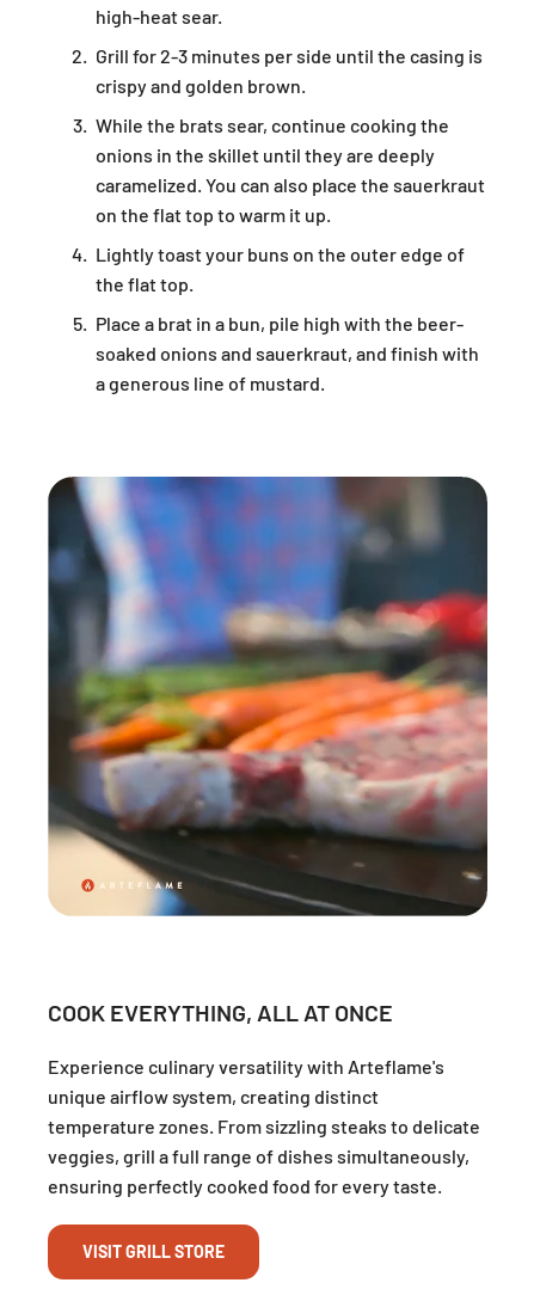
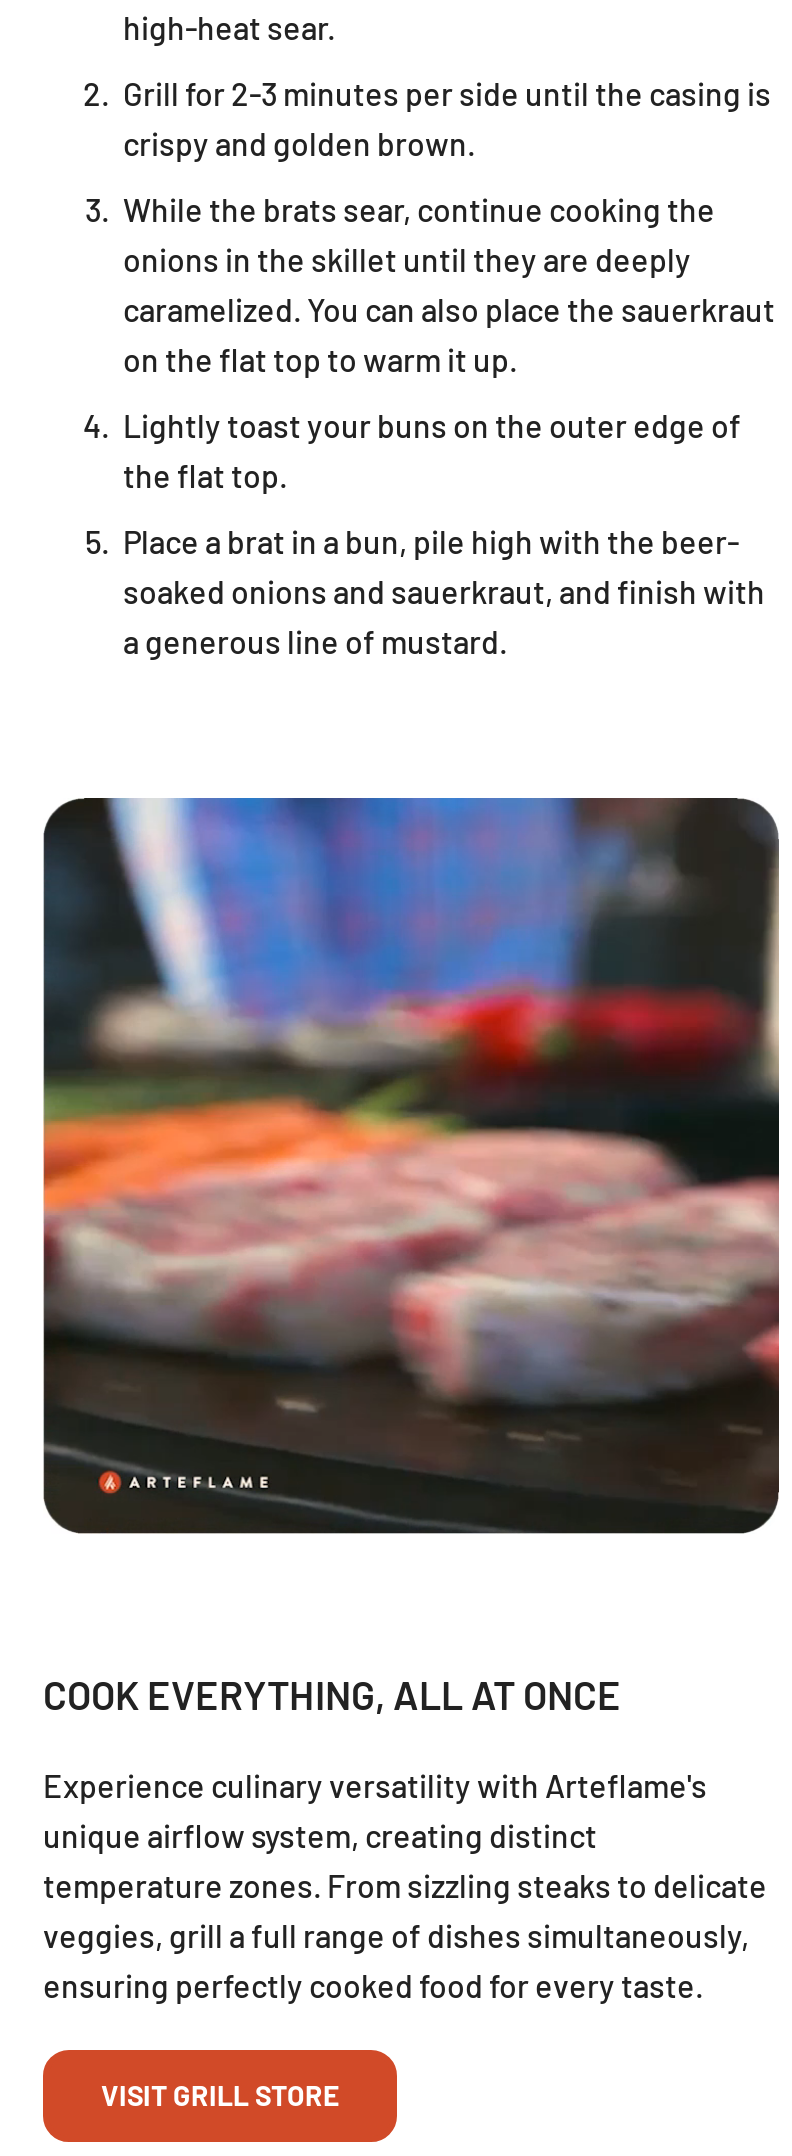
- [image]
+ [image]
